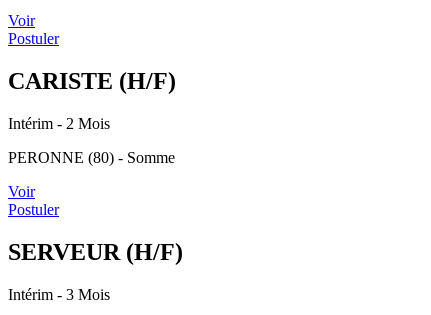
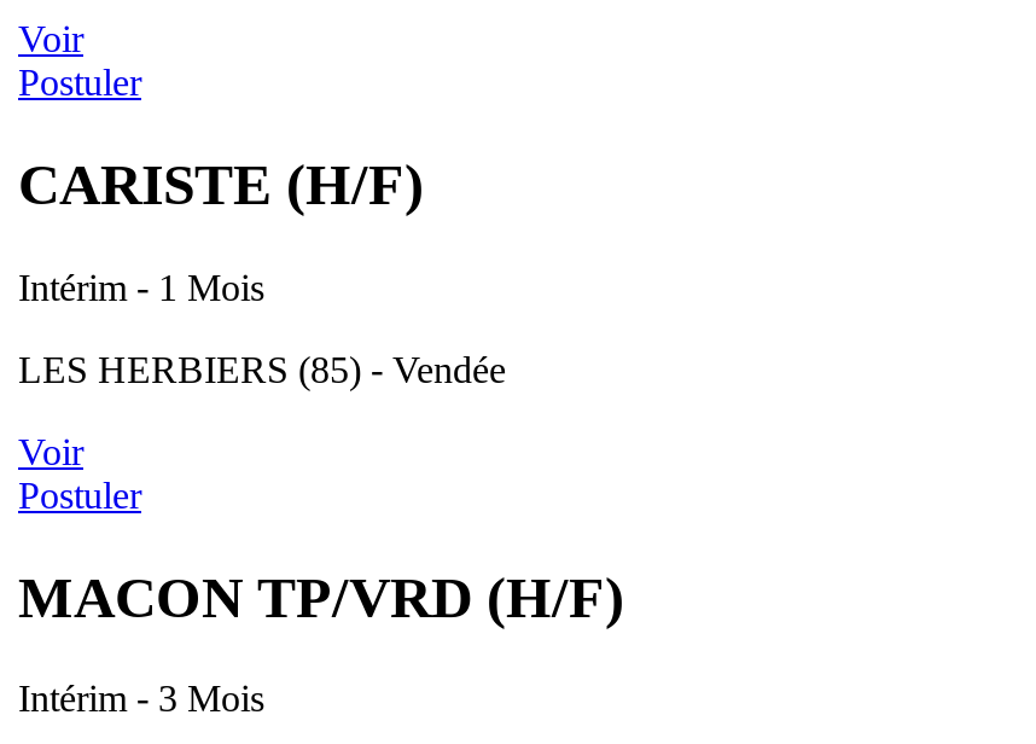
- Intérim - 2 Mois
+ Intérim - 1 Mois

- PERONNE (80) - Somme
+ LES HERBIERS (85) - Vendée

- SERVEUR (H/F)
+ MACON TP/VRD (H/F)
